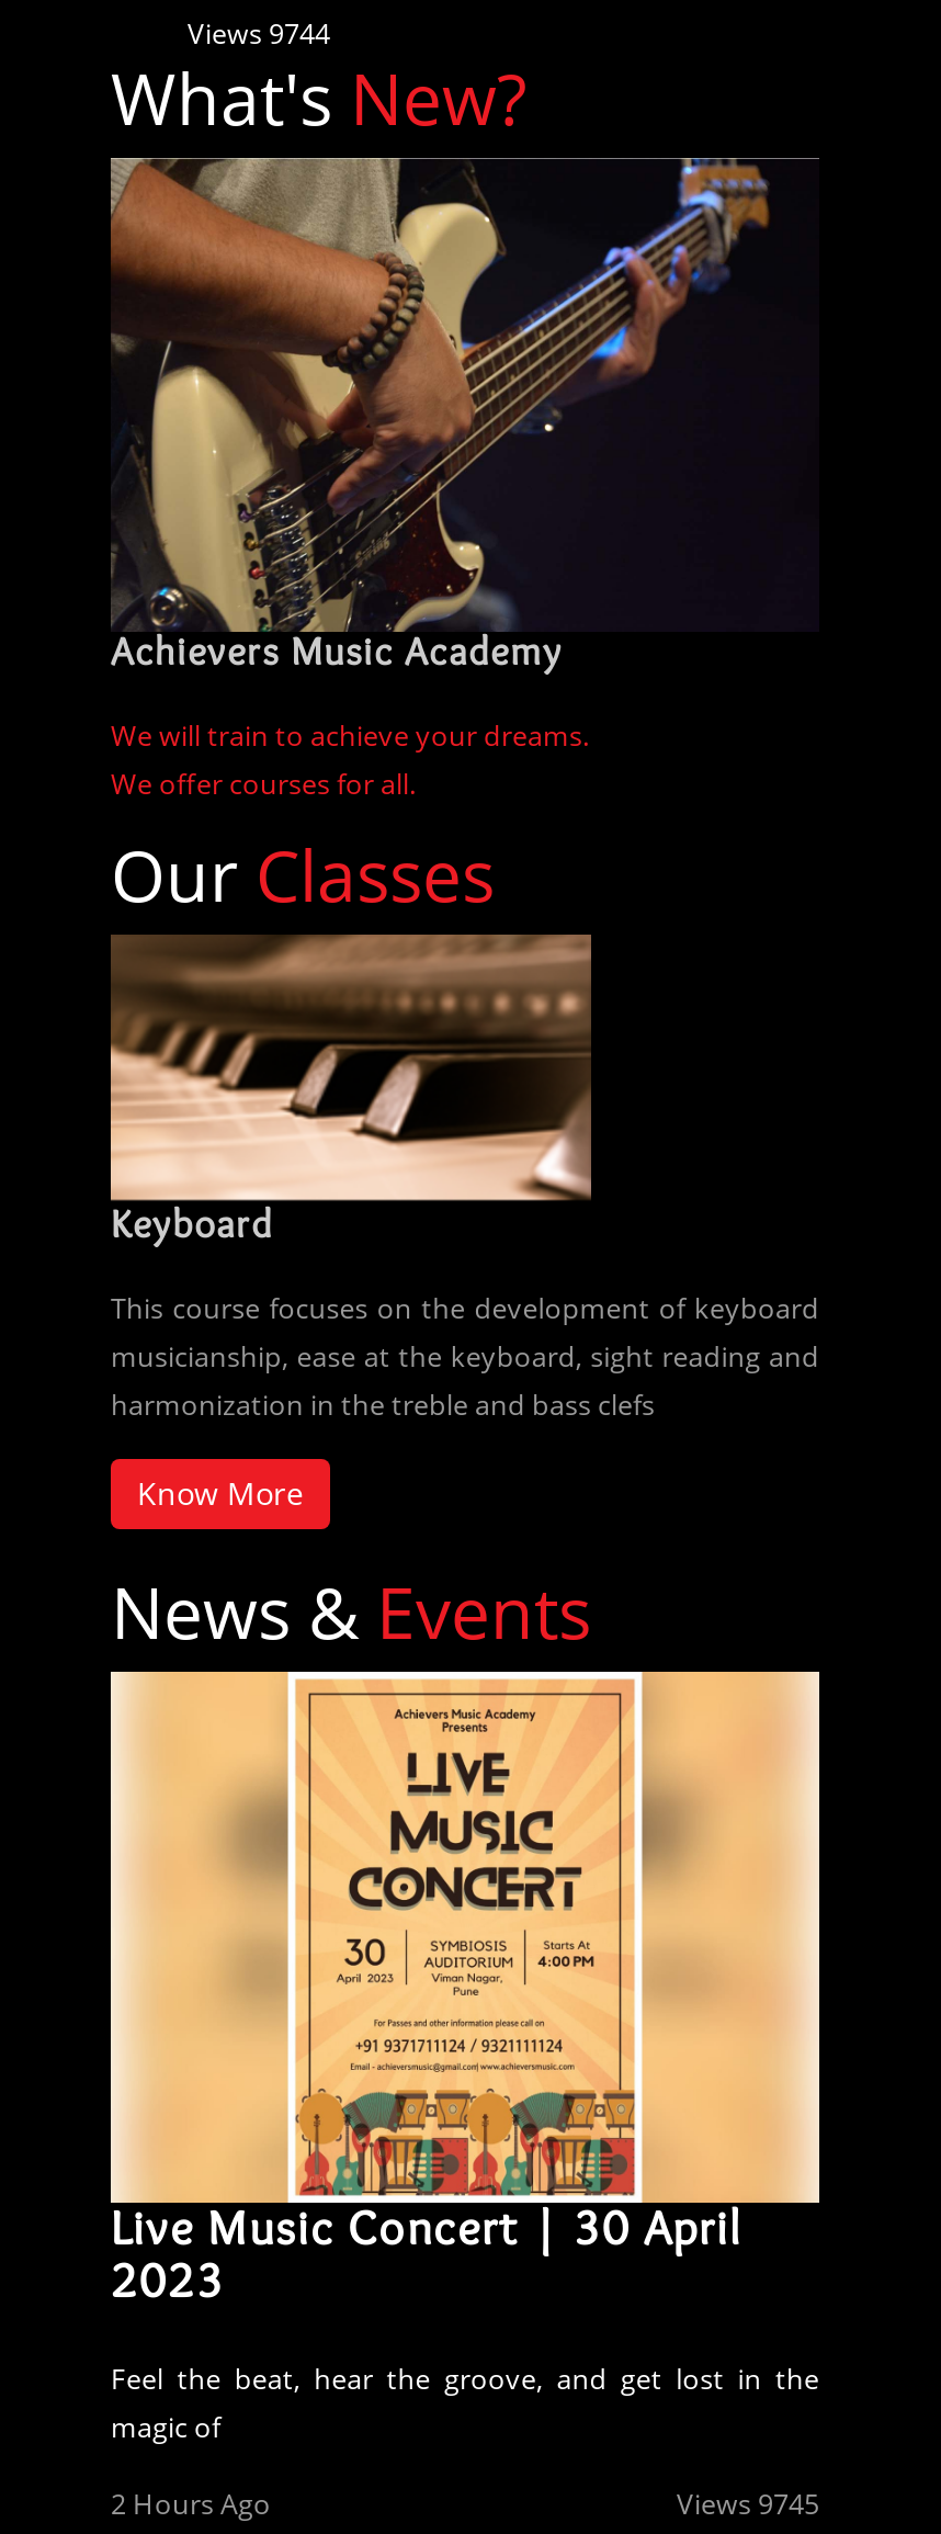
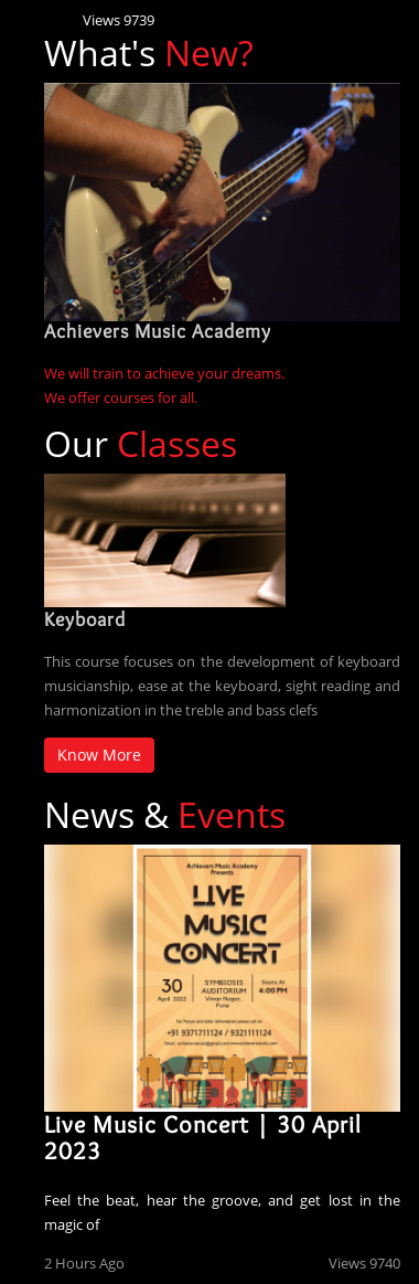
- Views 9744
+ Views 9739

- Views 9745
+ Views 9740
